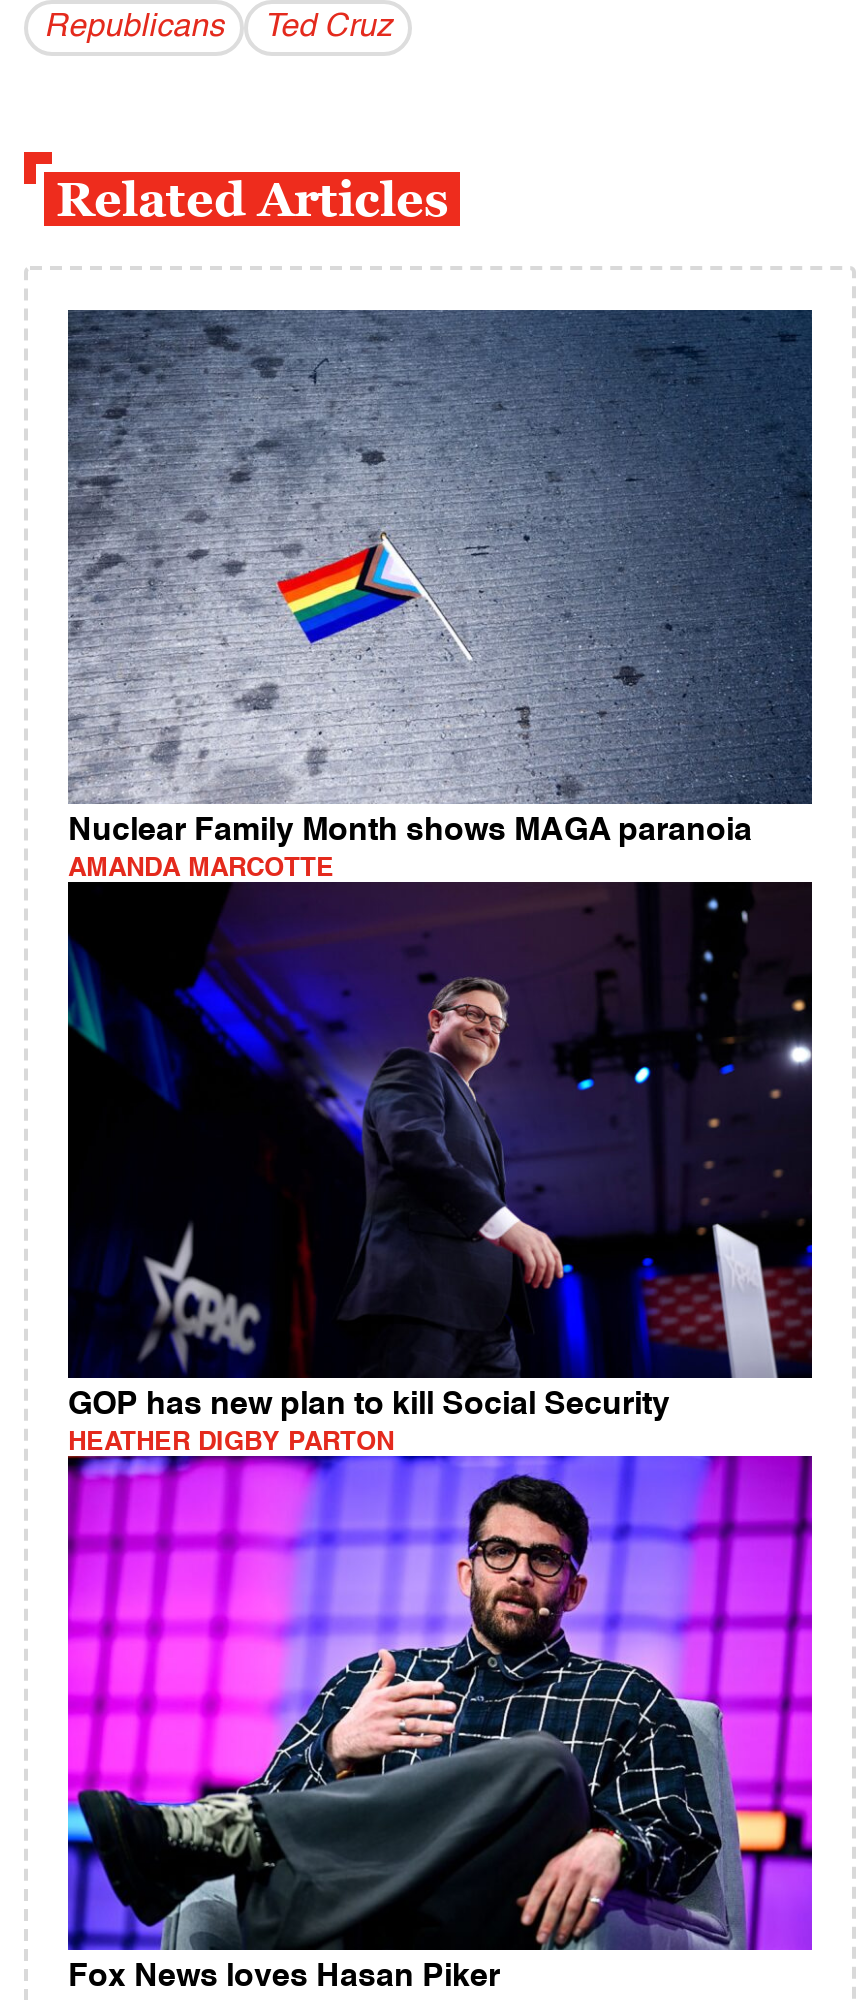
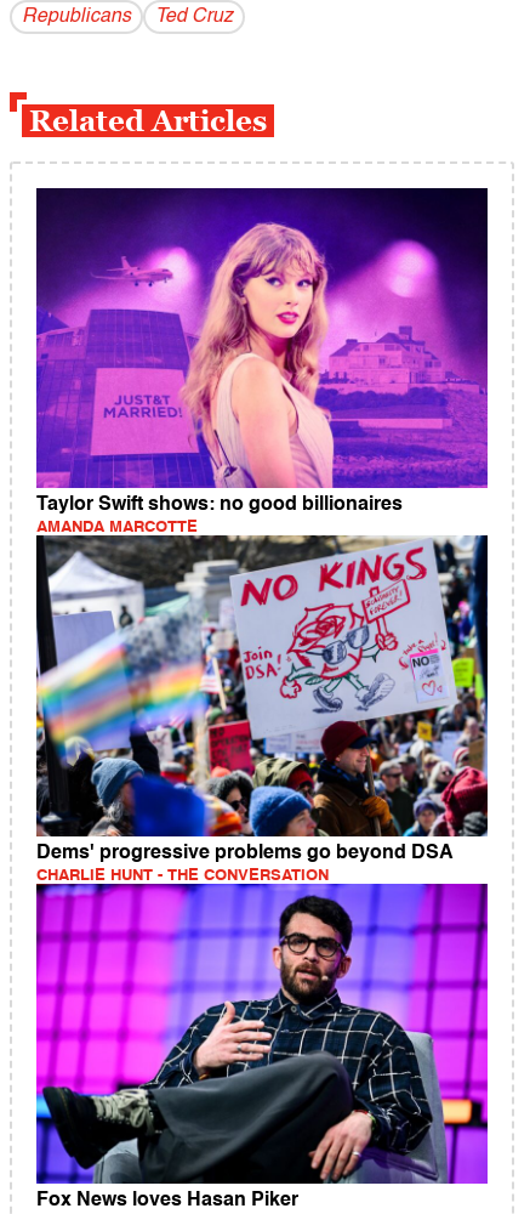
- [image]
- Nuclear Family Month shows MAGA paranoia
+ [image]
+ Taylor Swift shows: no good billionaires

- [image]
- GOP has new plan to kill Social Security
- HEATHER DIGBY PARTON
+ [image]
+ Dems' progressive problems go beyond DSA
+ CHARLIE HUNT - THE CONVERSATION
